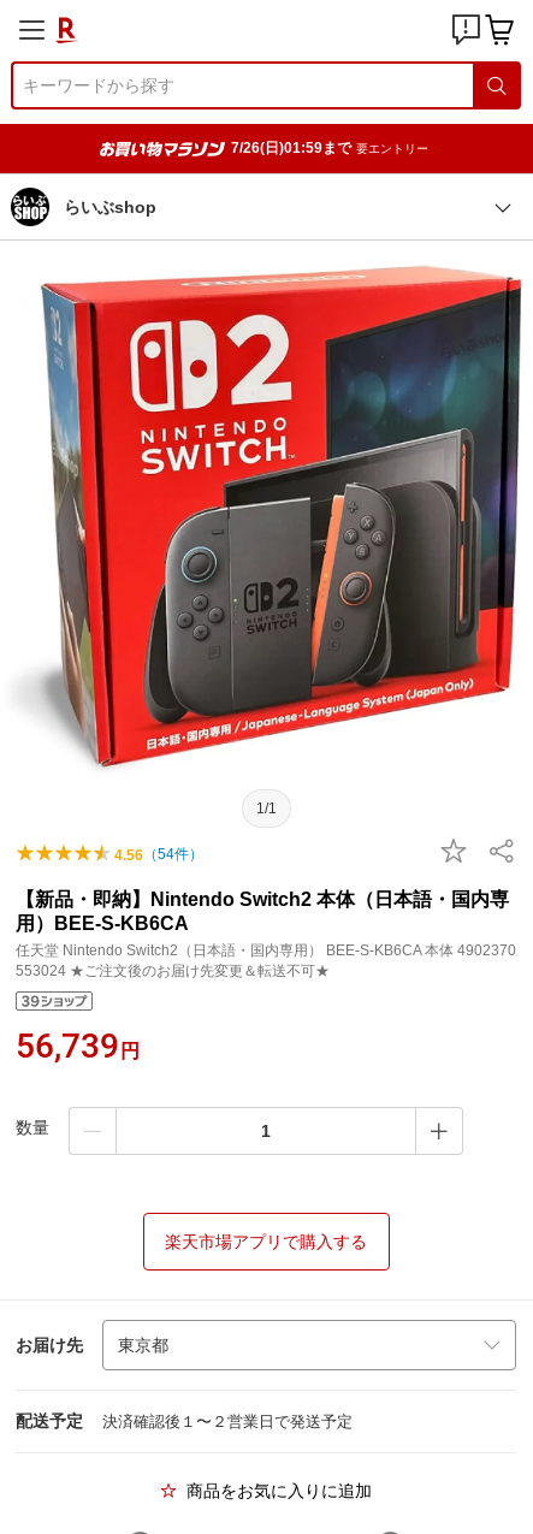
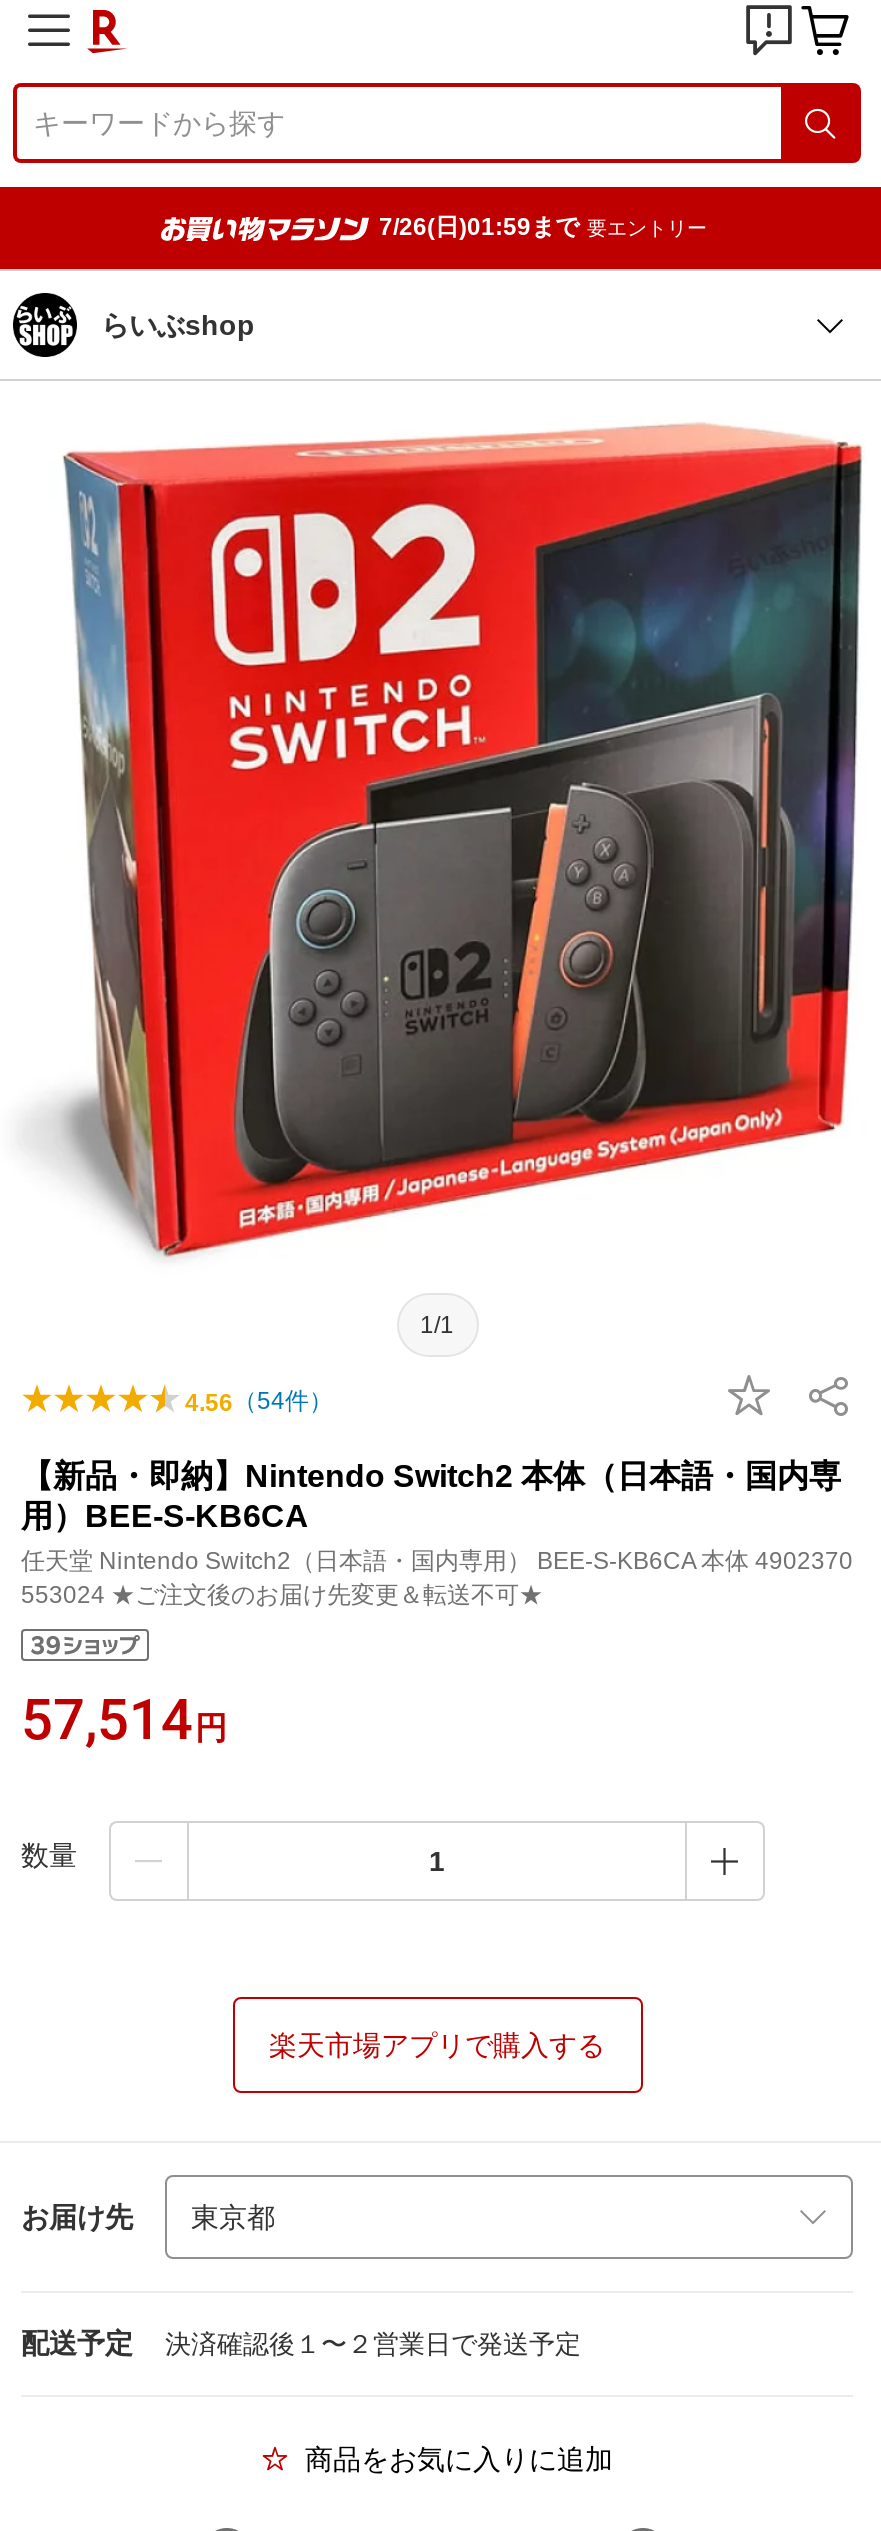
- 56,739円
+ 57,514円
